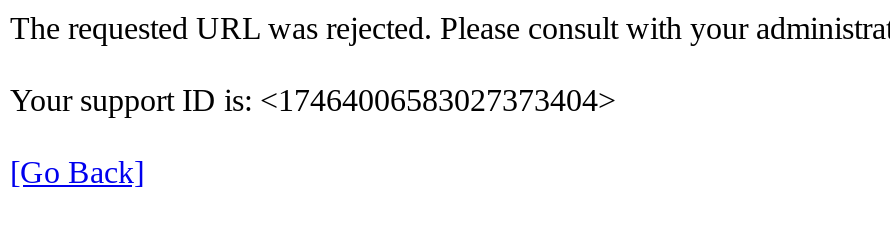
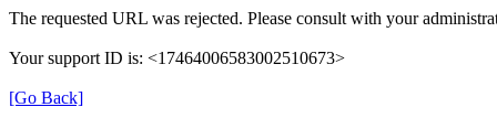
- Your support ID is: <17464006583027373404>
+ Your support ID is: <17464006583002510673>
